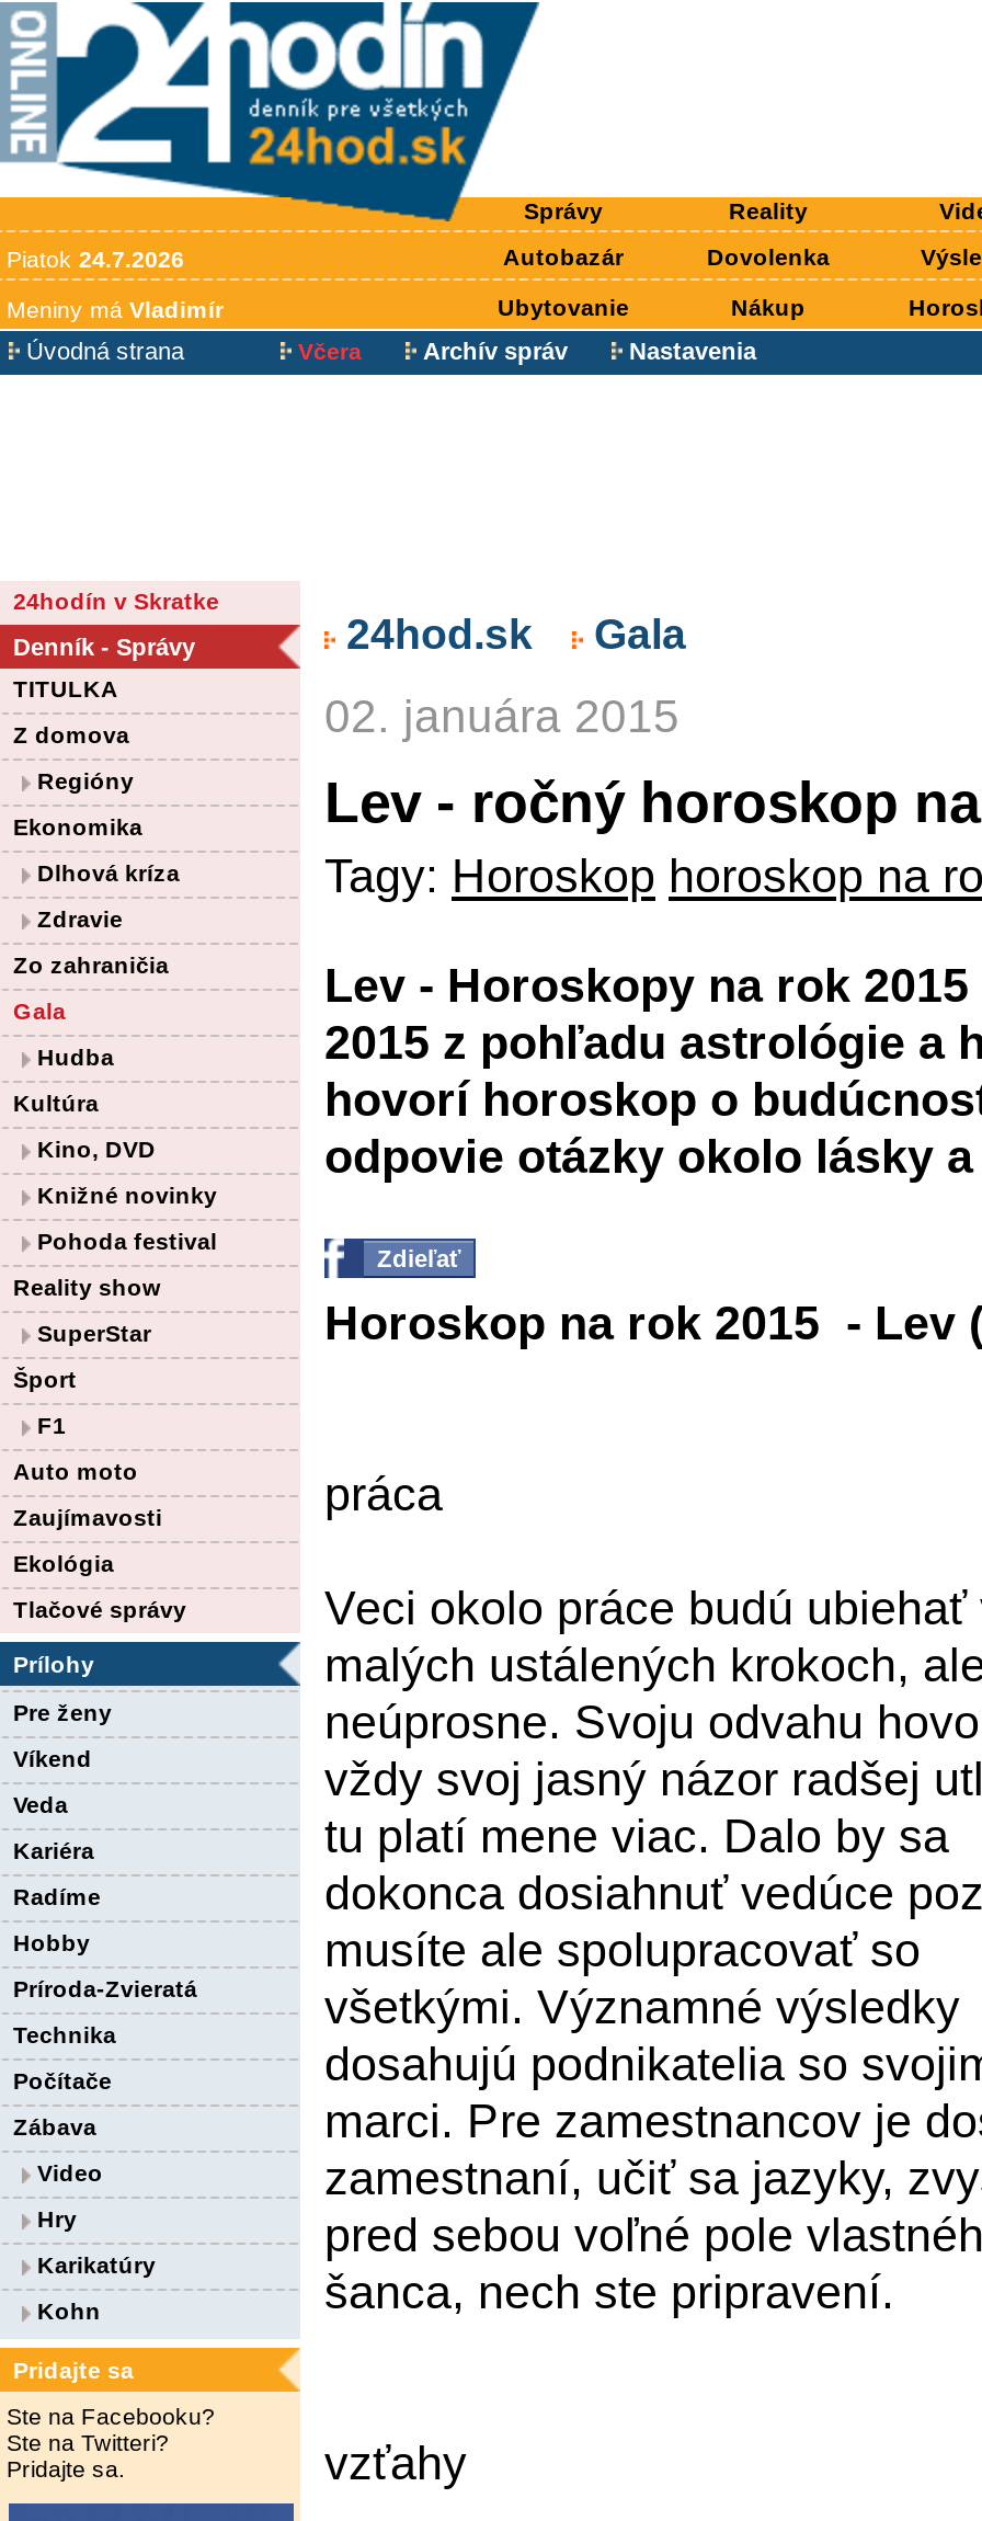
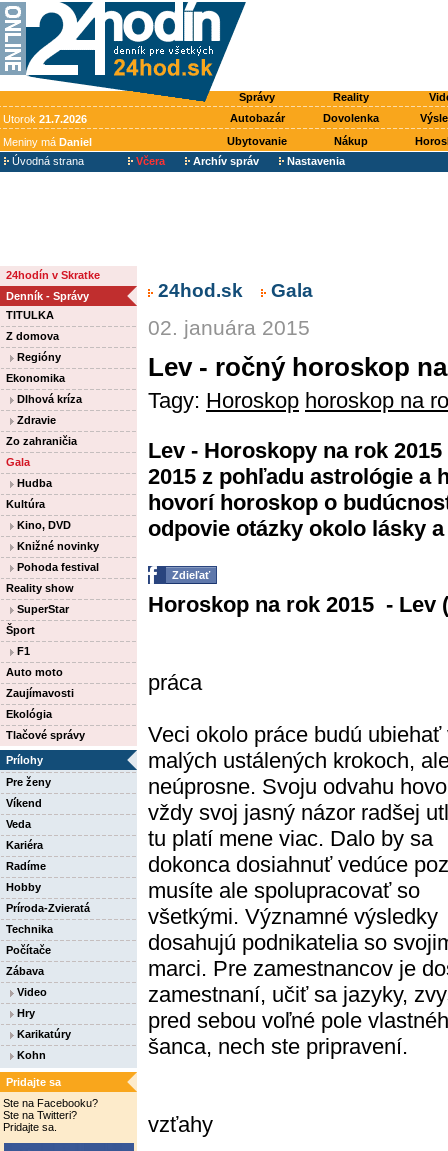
- Piatok 24.7.2026
+ Utorok 21.7.2026

- Meniny má Vladimír
+ Meniny má Daniel
